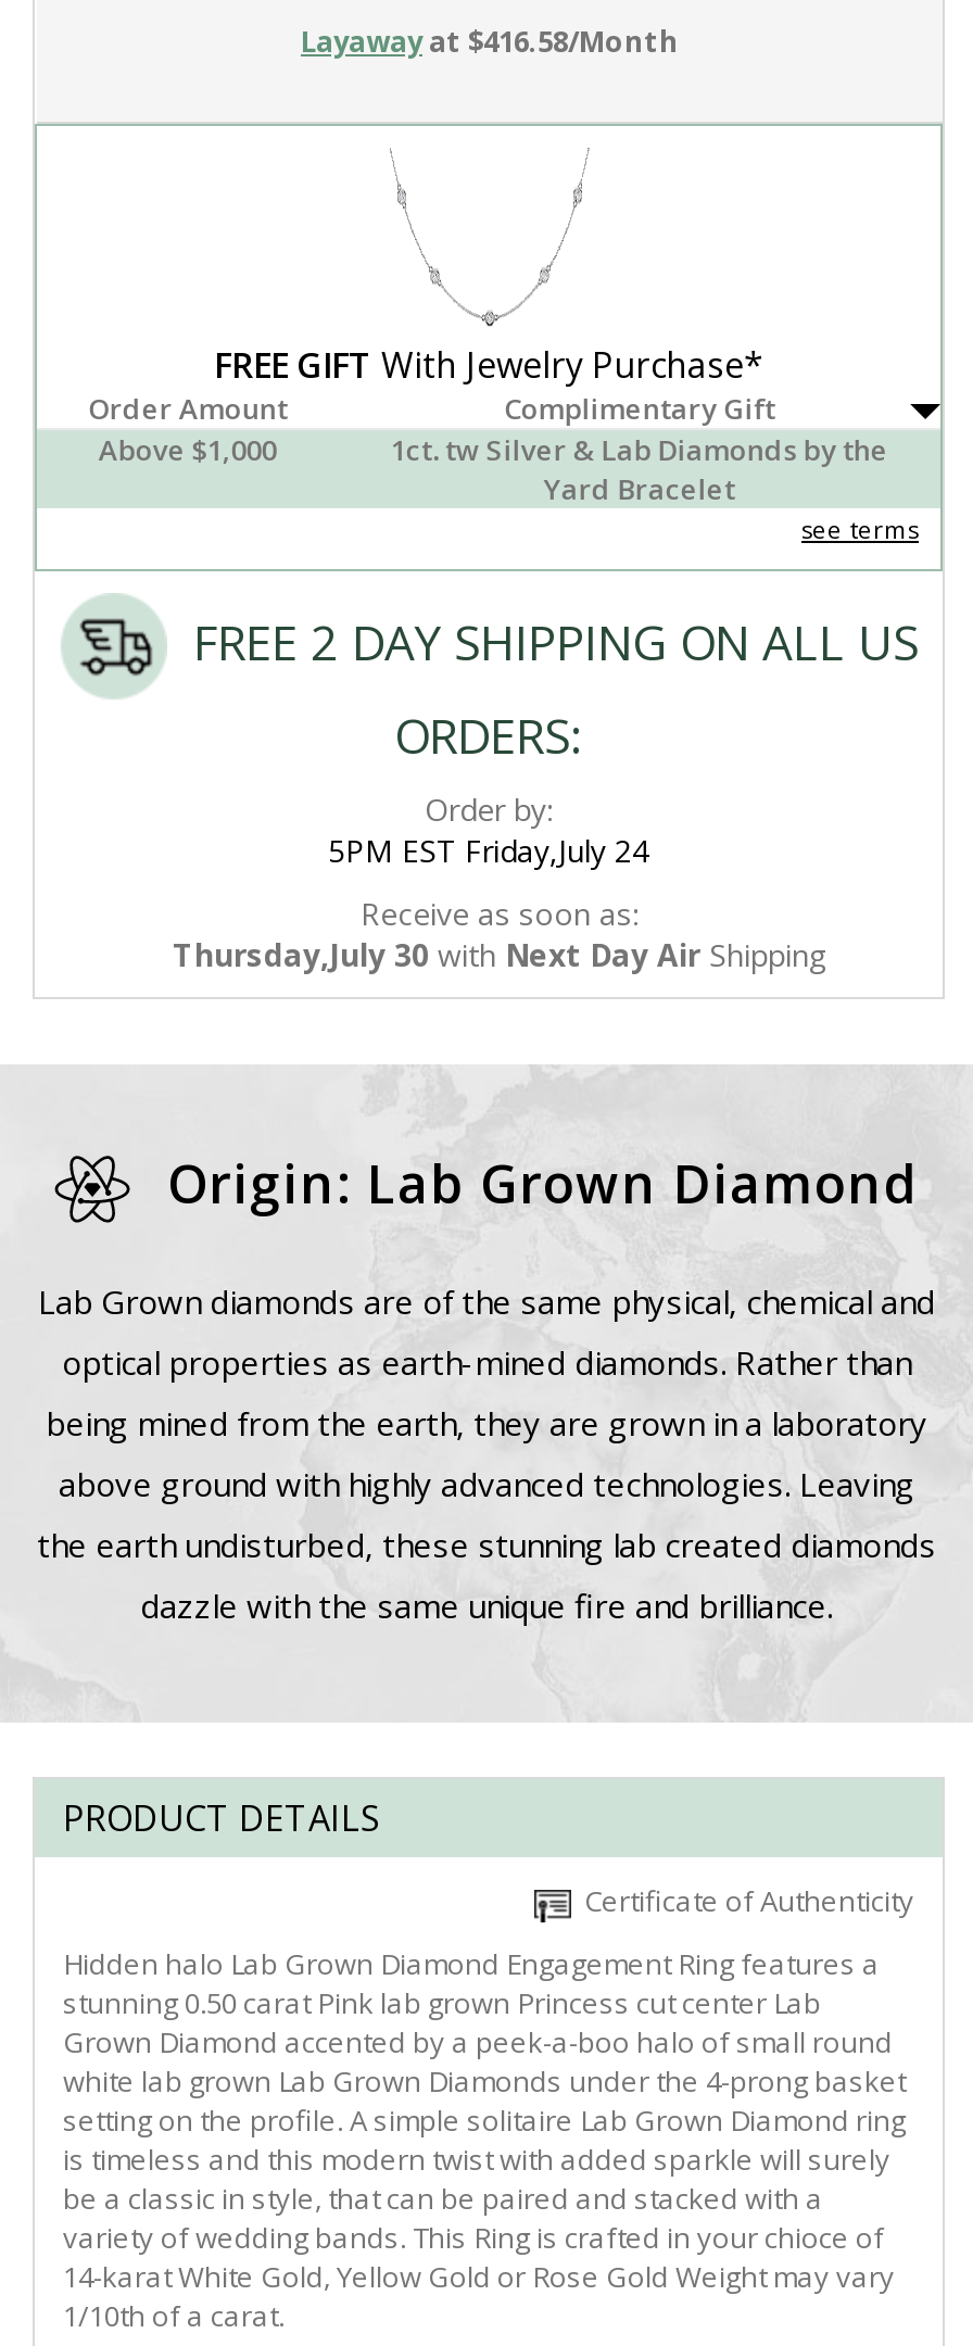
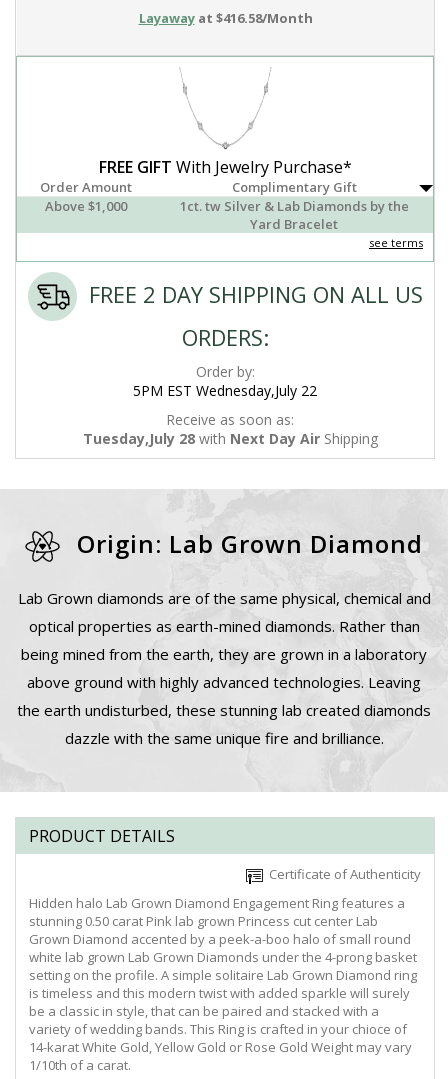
- 5PM EST Friday,July 24
+ 5PM EST Wednesday,July 22

- Thursday,July 30 with Next Day Air Shipping
+ Tuesday,July 28 with Next Day Air Shipping
